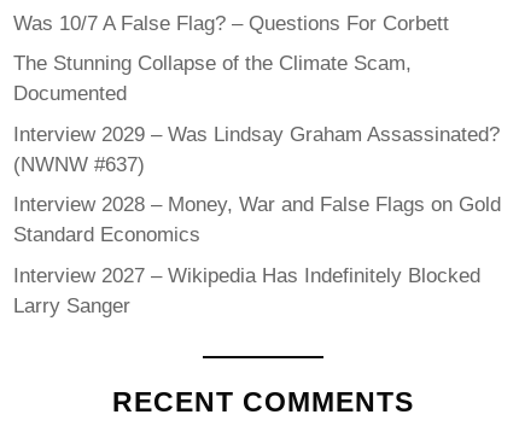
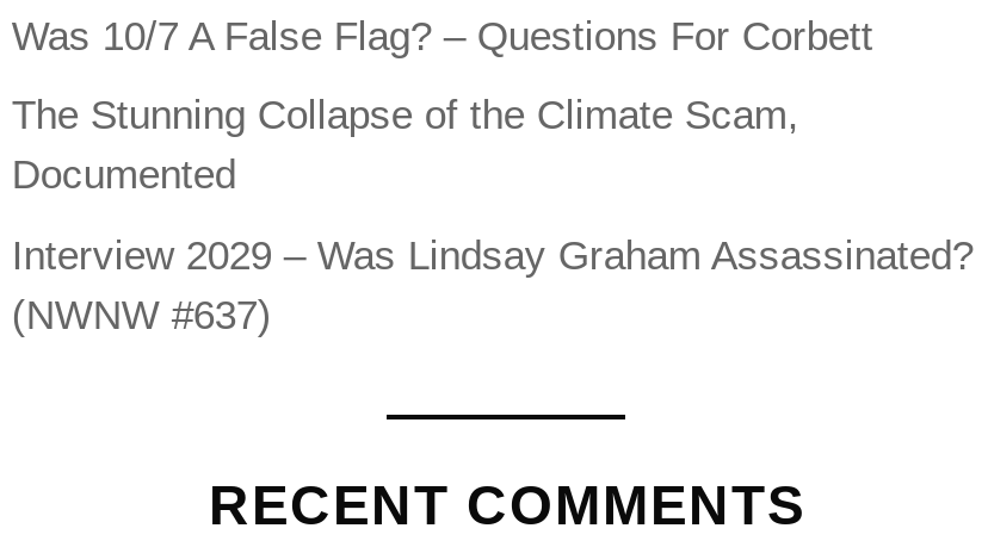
- Interview 2028 – Money, War and False Flags on Gold
- Standard Economics
- Interview 2027 – Wikipedia Has Indefinitely Blocked
- Larry Sanger
